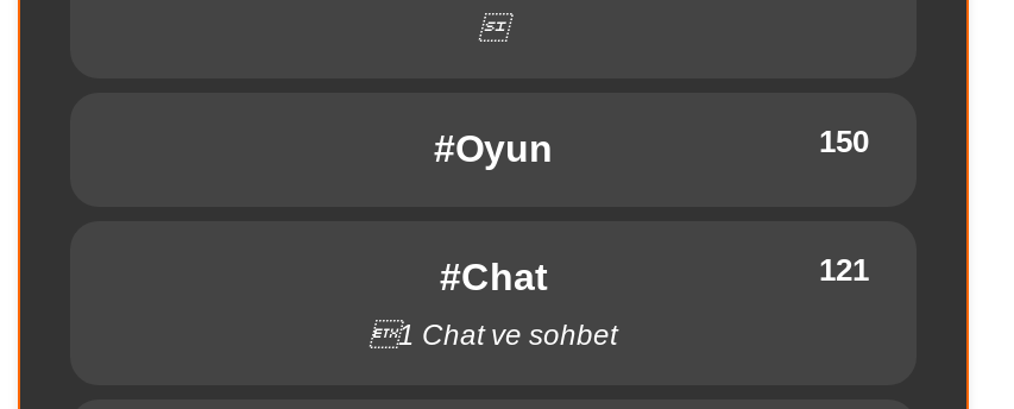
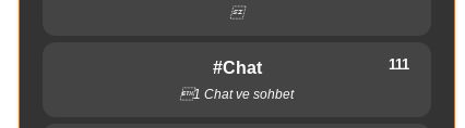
- 150
- #oyun
- 121
+ 111
